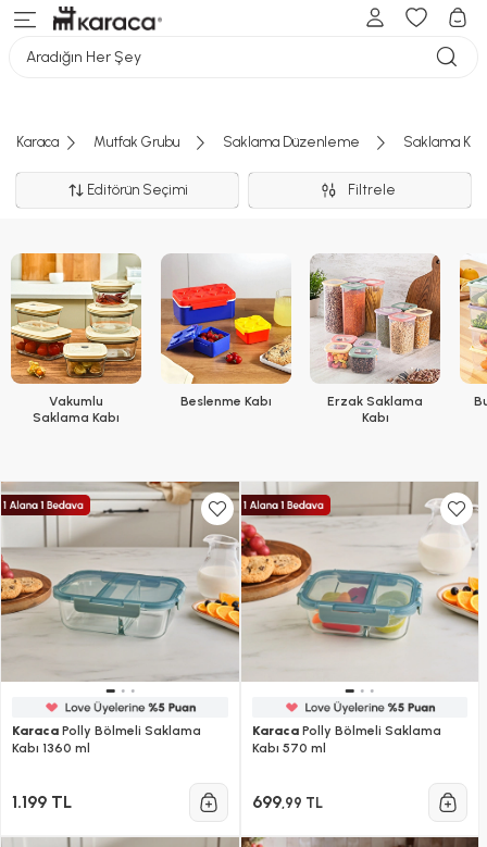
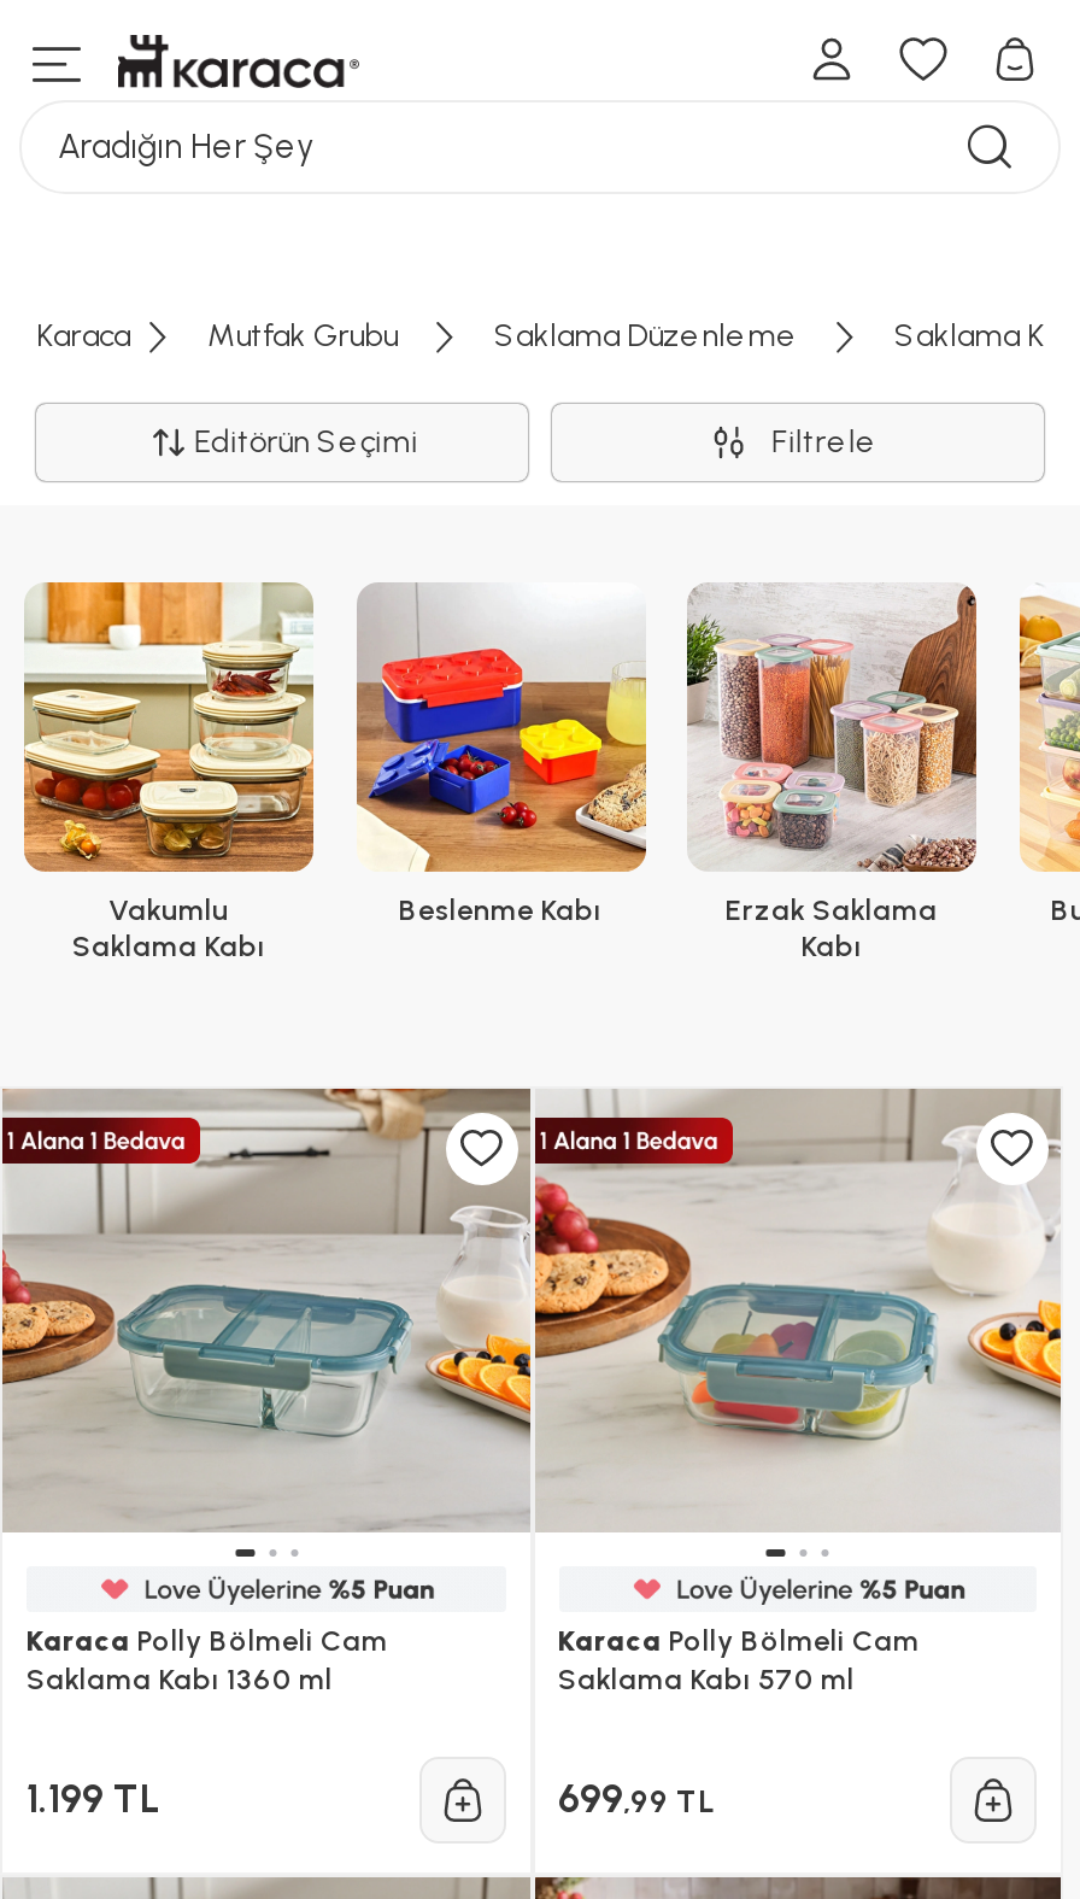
- Karaca Polly Bölmeli Saklama
- Kabı 1360 ml
+ Karaca Polly Bölmeli Cam
+ Saklama Kabı 1360 ml

- Karaca Polly Bölmeli Saklama
- Kabı 570 ml
+ Karaca Polly Bölmeli Cam
+ Saklama Kabı 570 ml
